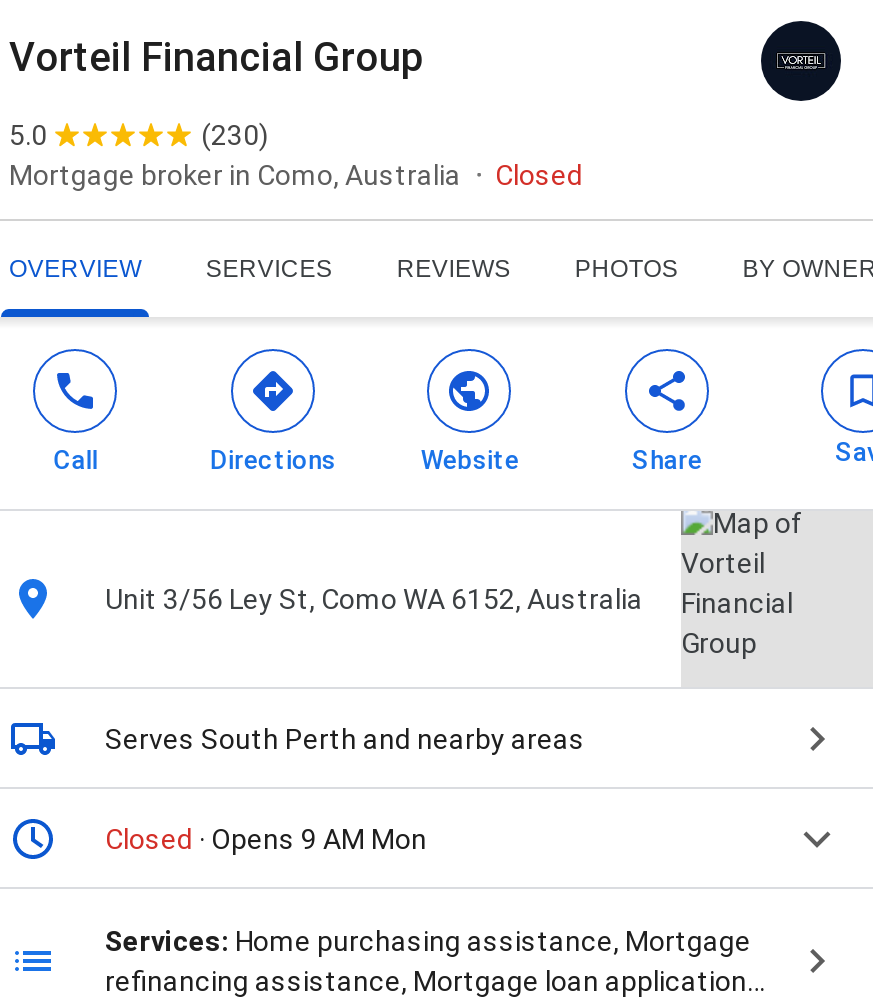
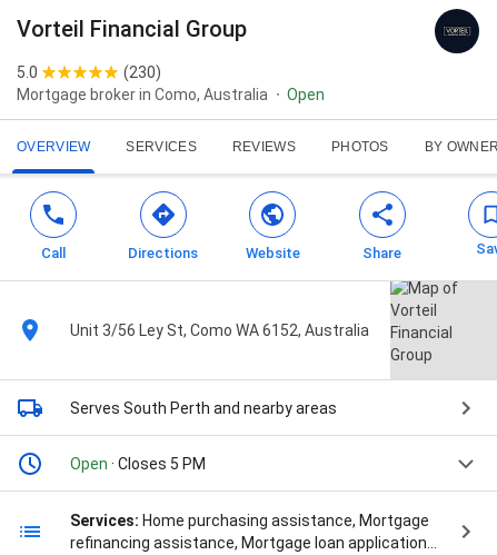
- Closed
+ Open

- Closed · Opens 9 AM Mon
+ Open · Closes 5 PM
